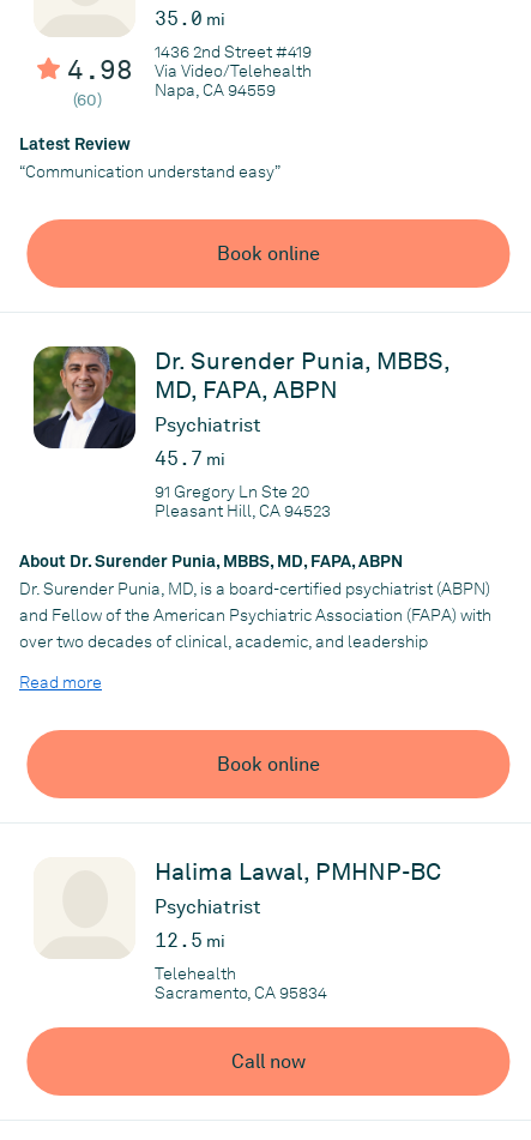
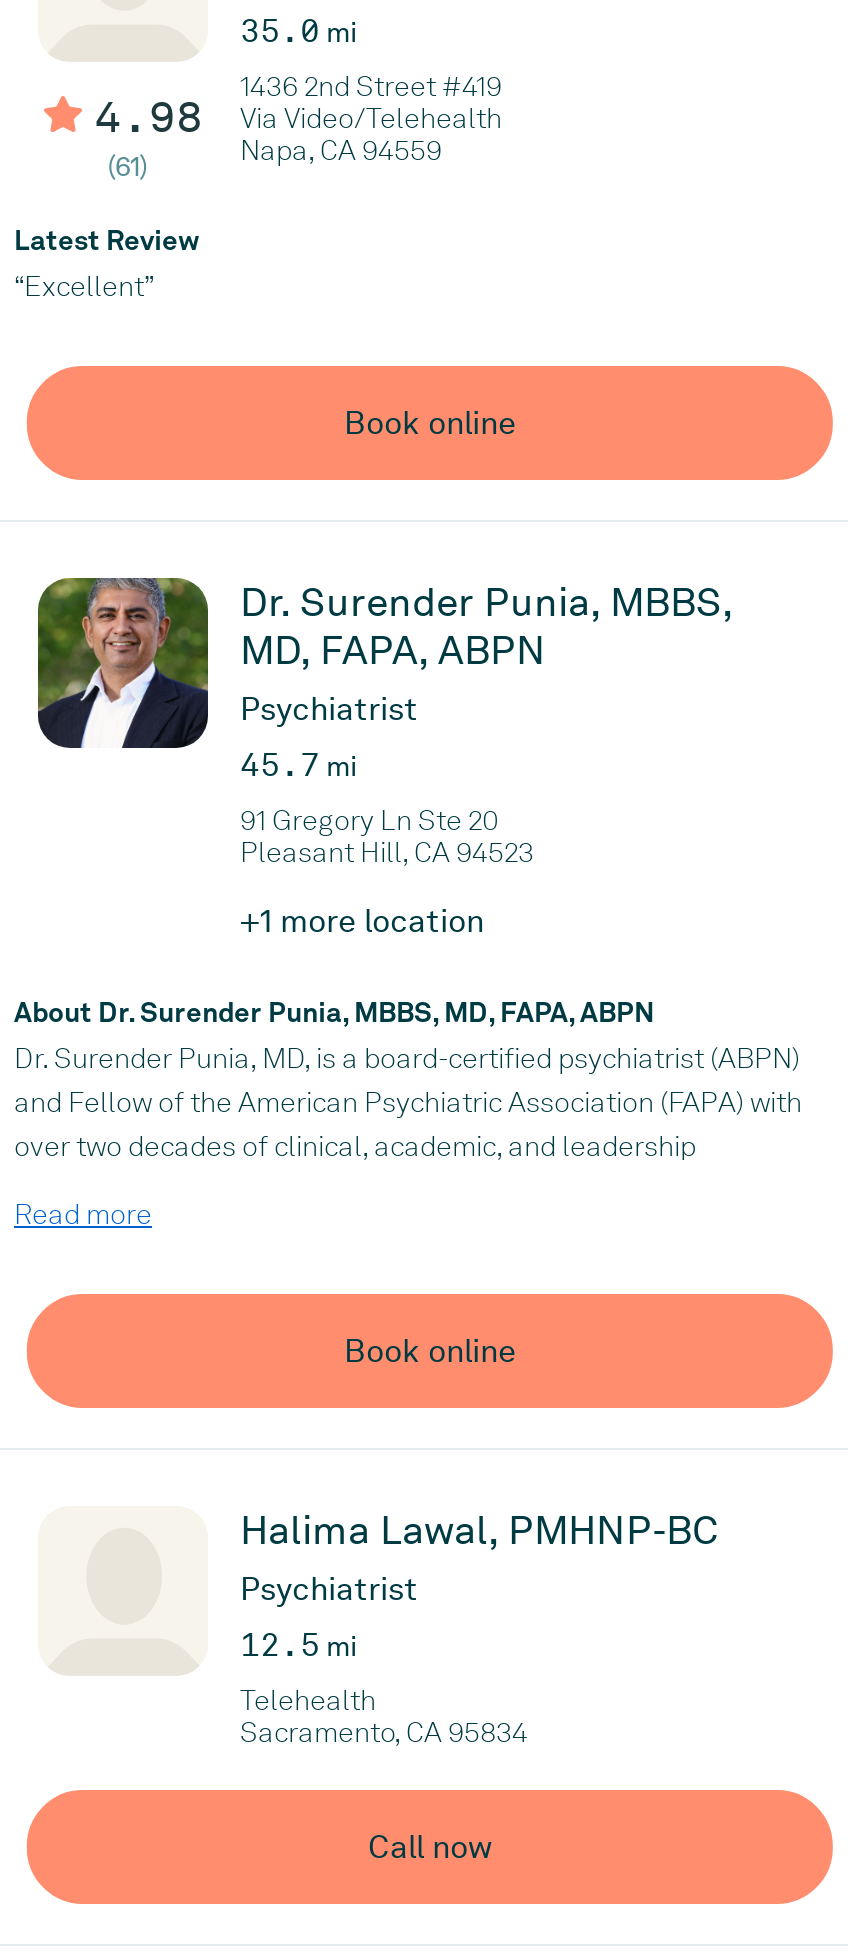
- (60)
+ (61)

- “Communication understand easy”
+ “Excellent”

+ +1 more location
